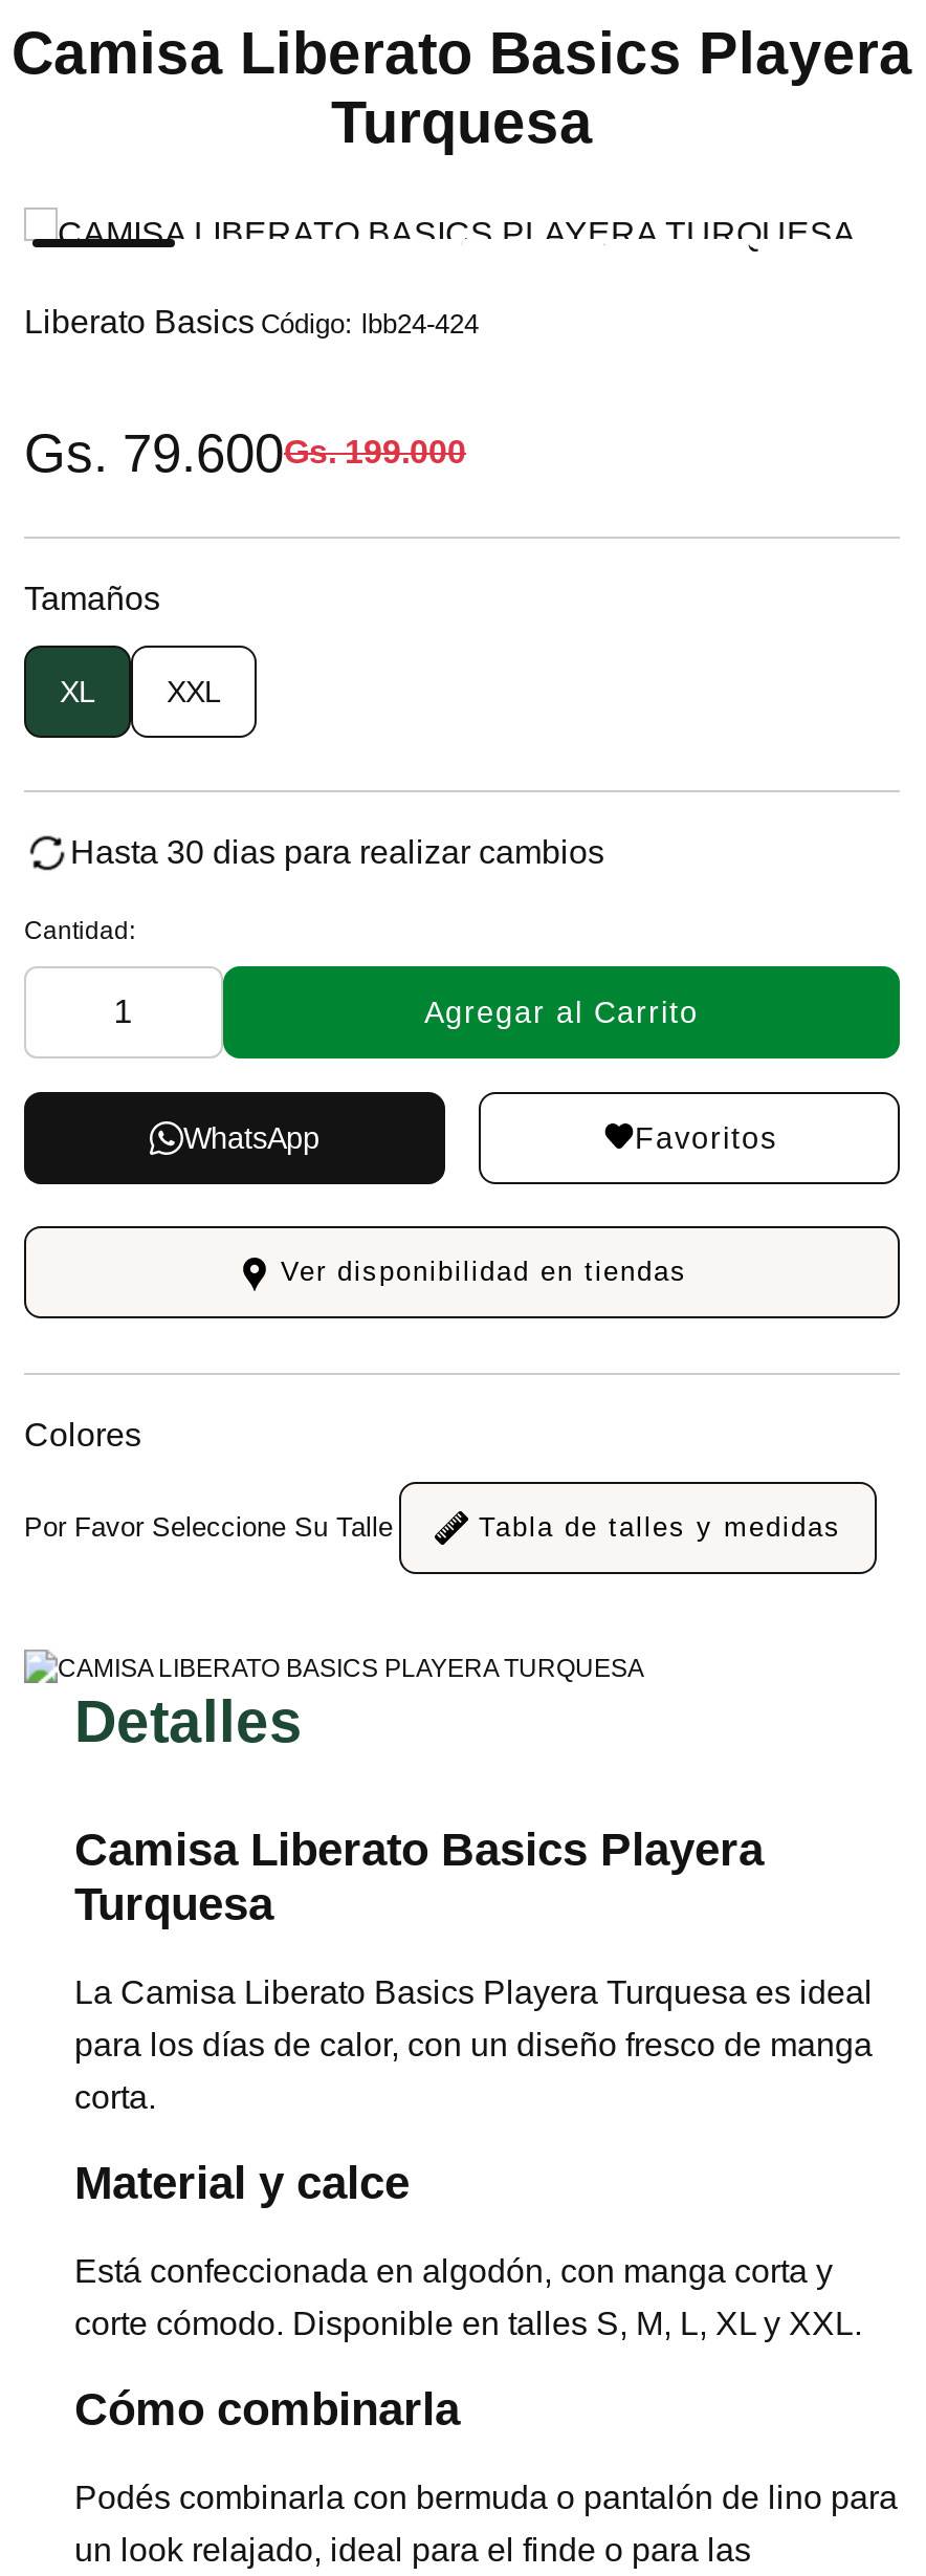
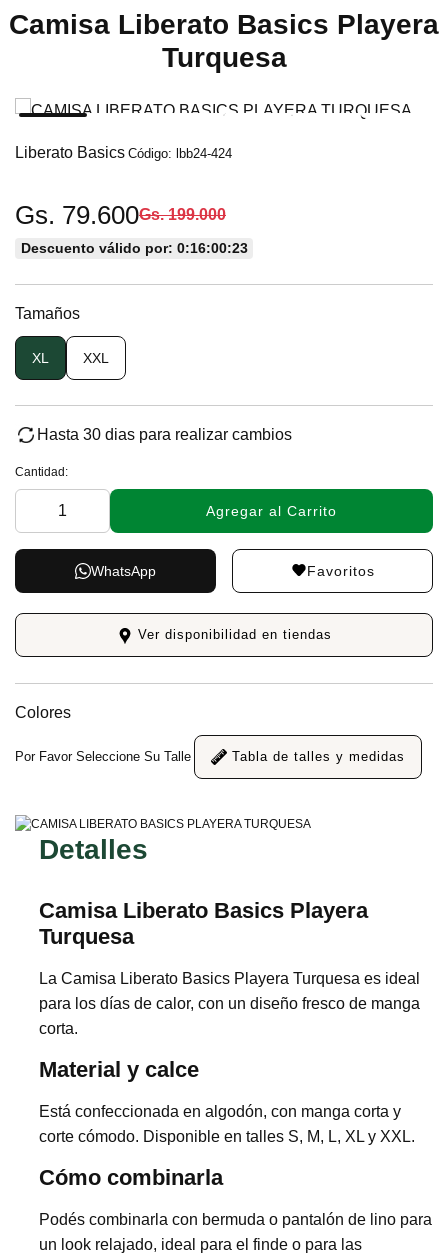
+ Descuento válido por: 0:16:00:23
